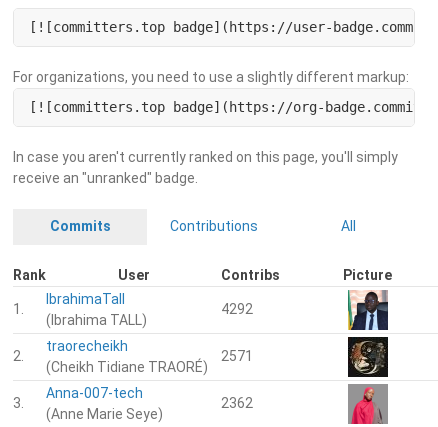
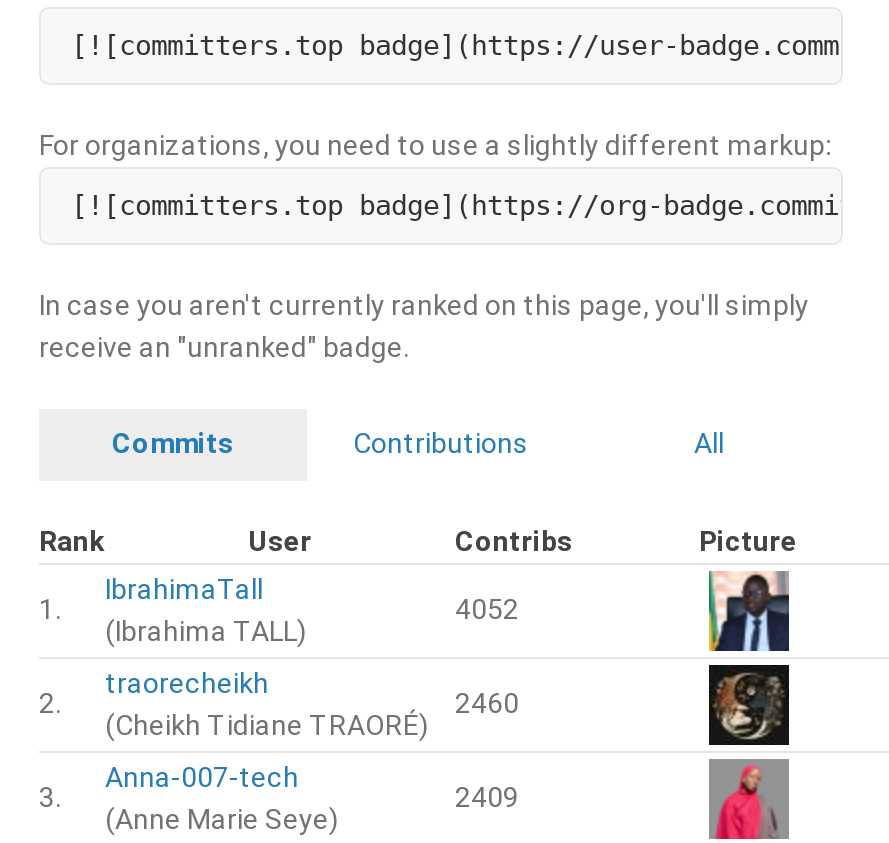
- 4292
+ 4052

- 2571
+ 2460

- 2362
+ 2409
